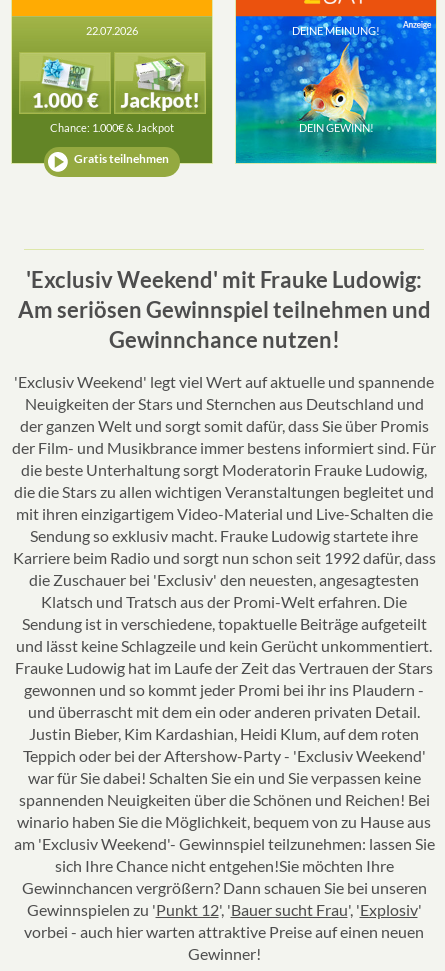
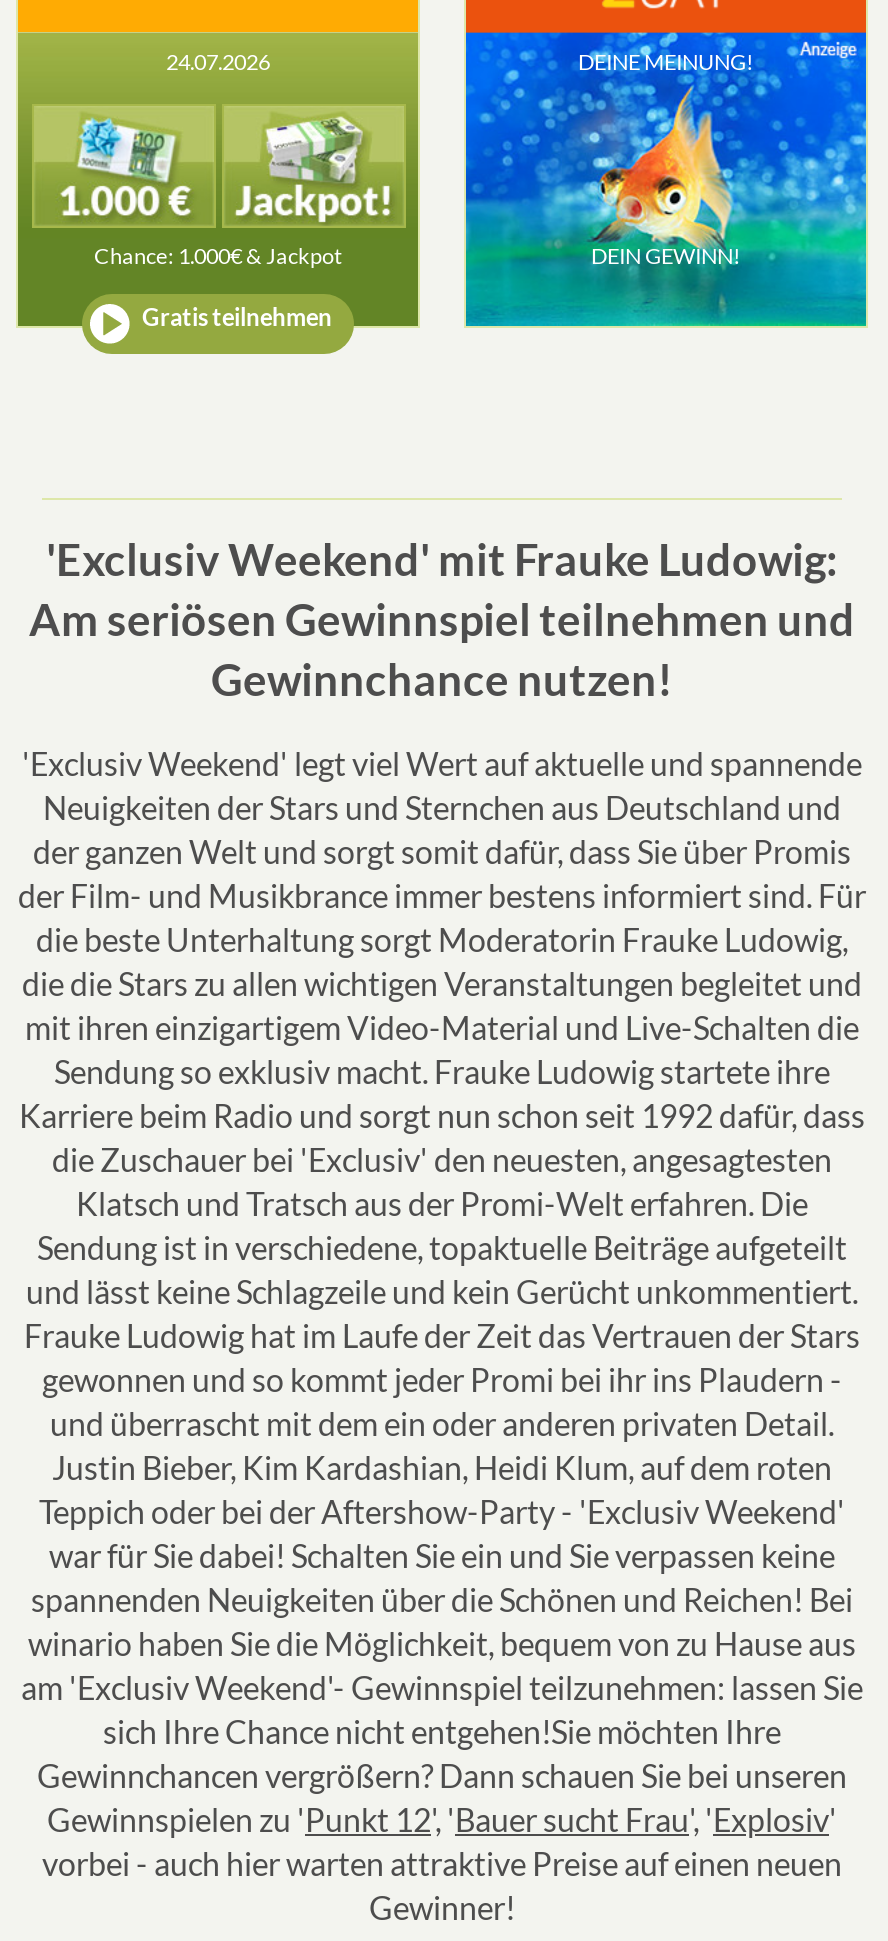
- 22.07.2026
+ 24.07.2026
